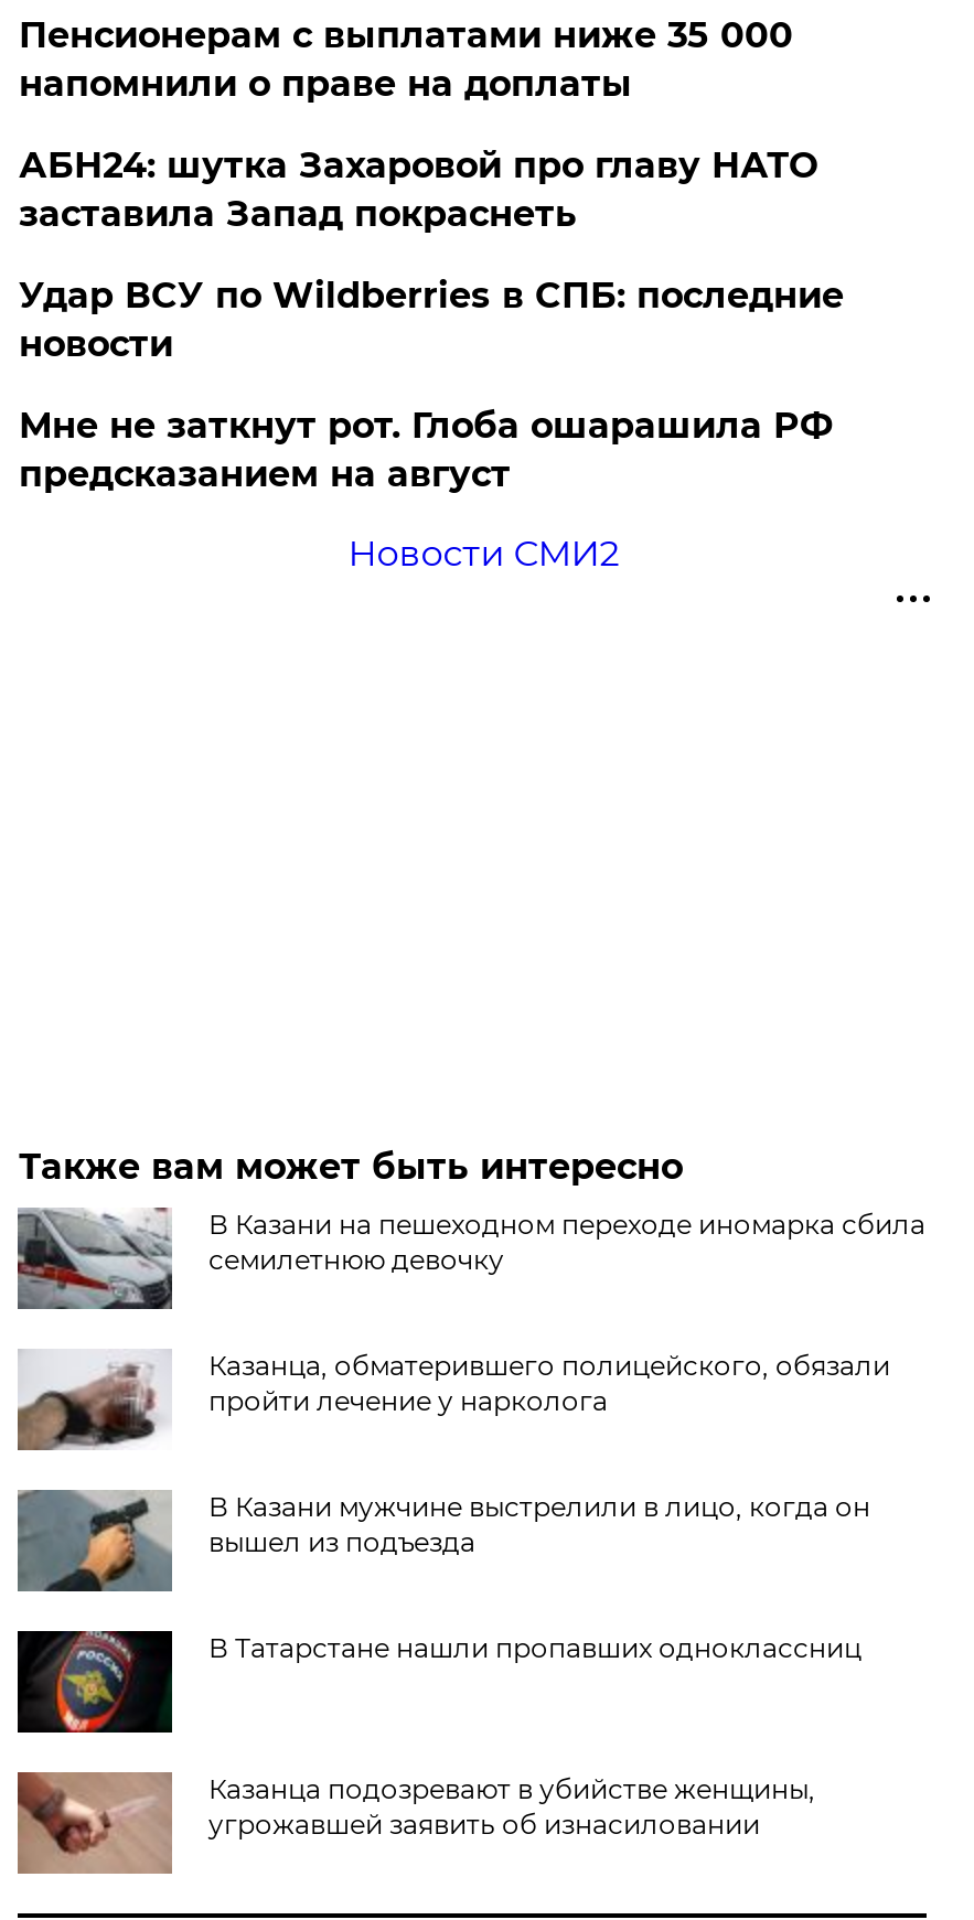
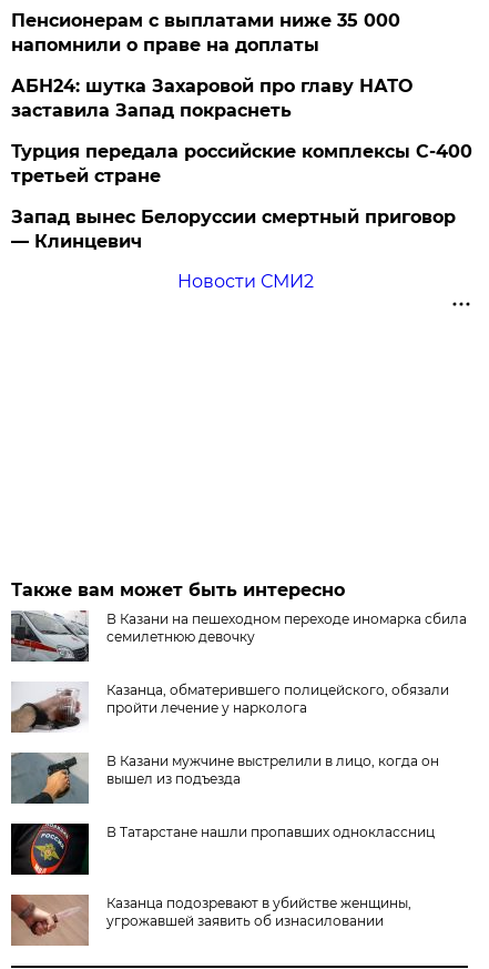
- Удар ВСУ по Wildberries в СПБ: последние
- новости
+ Турция передала российские комплексы С-400
+ третьей стране

- Мне не заткнут рот. Глоба ошарашила РФ
- предсказанием на август
+ Запад вынес Белоруссии смертный приговор
+ — Клинцевич
